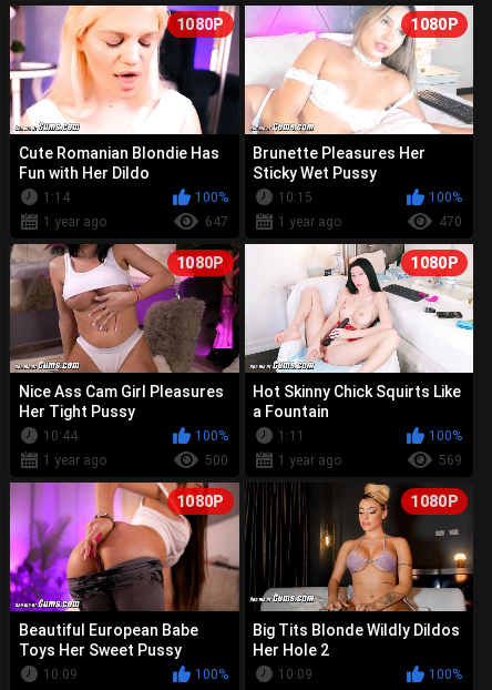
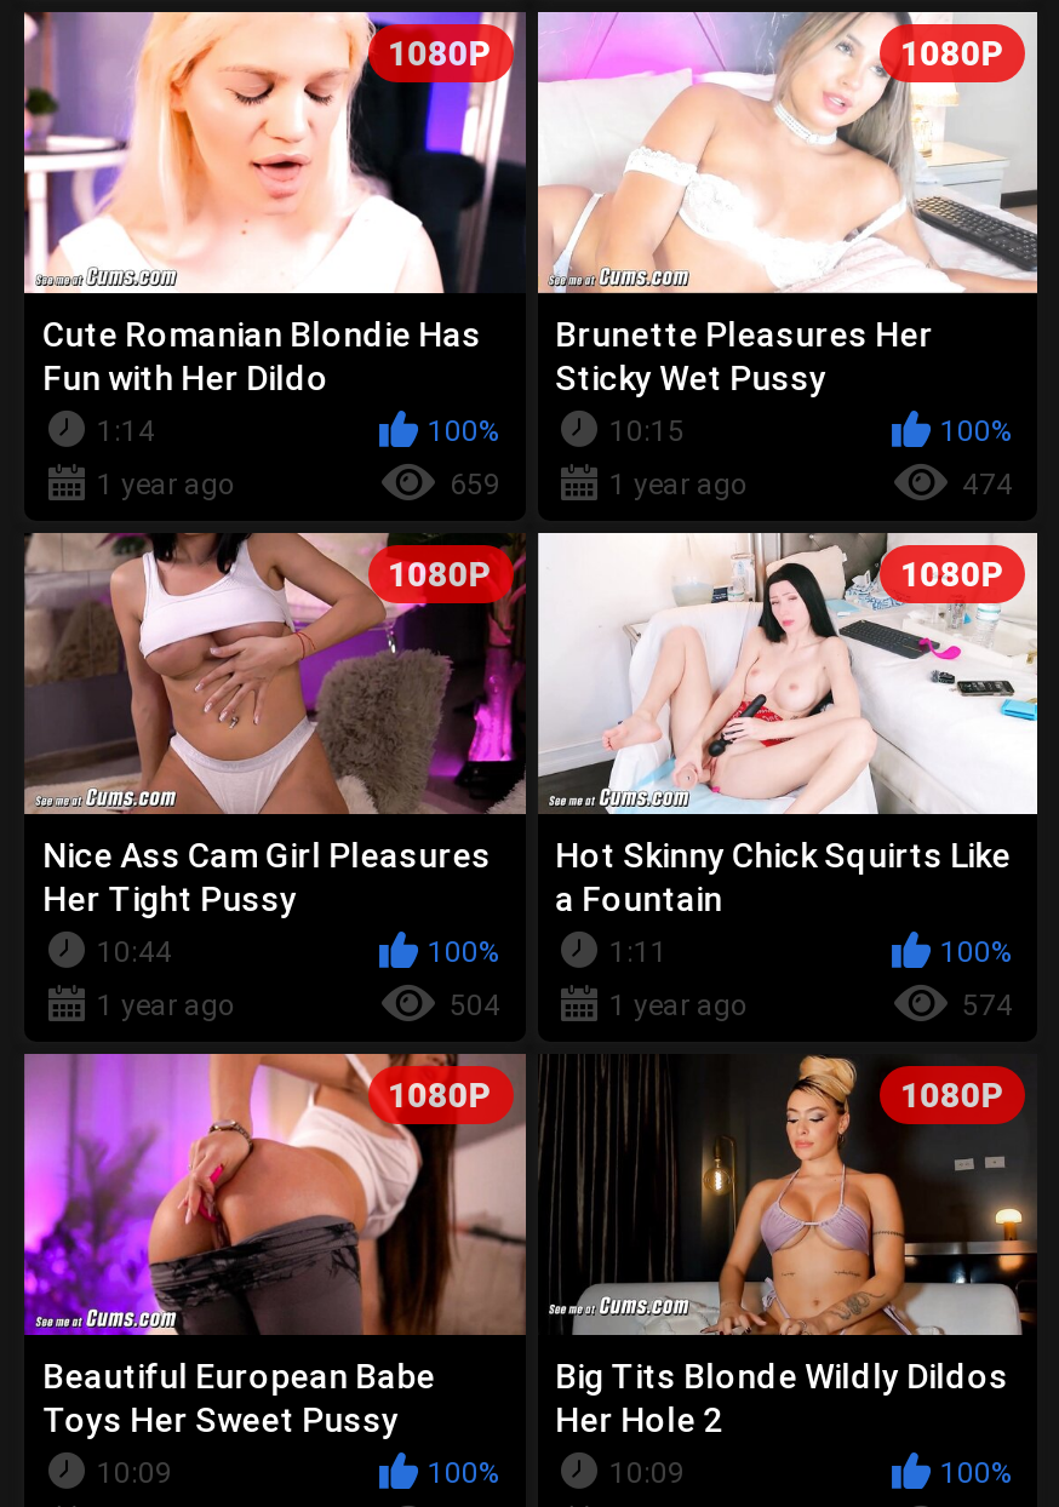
- 647
+ 659

- 470
+ 474

- 500
+ 504

- 569
+ 574
